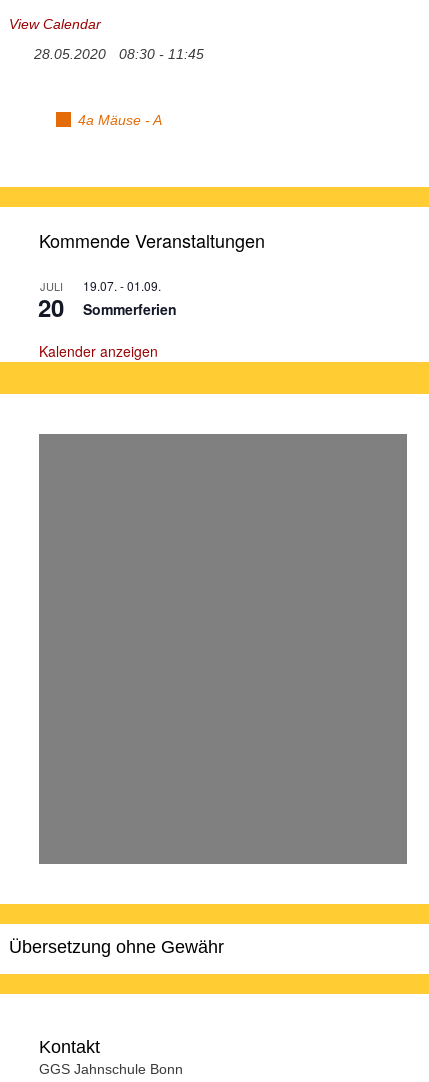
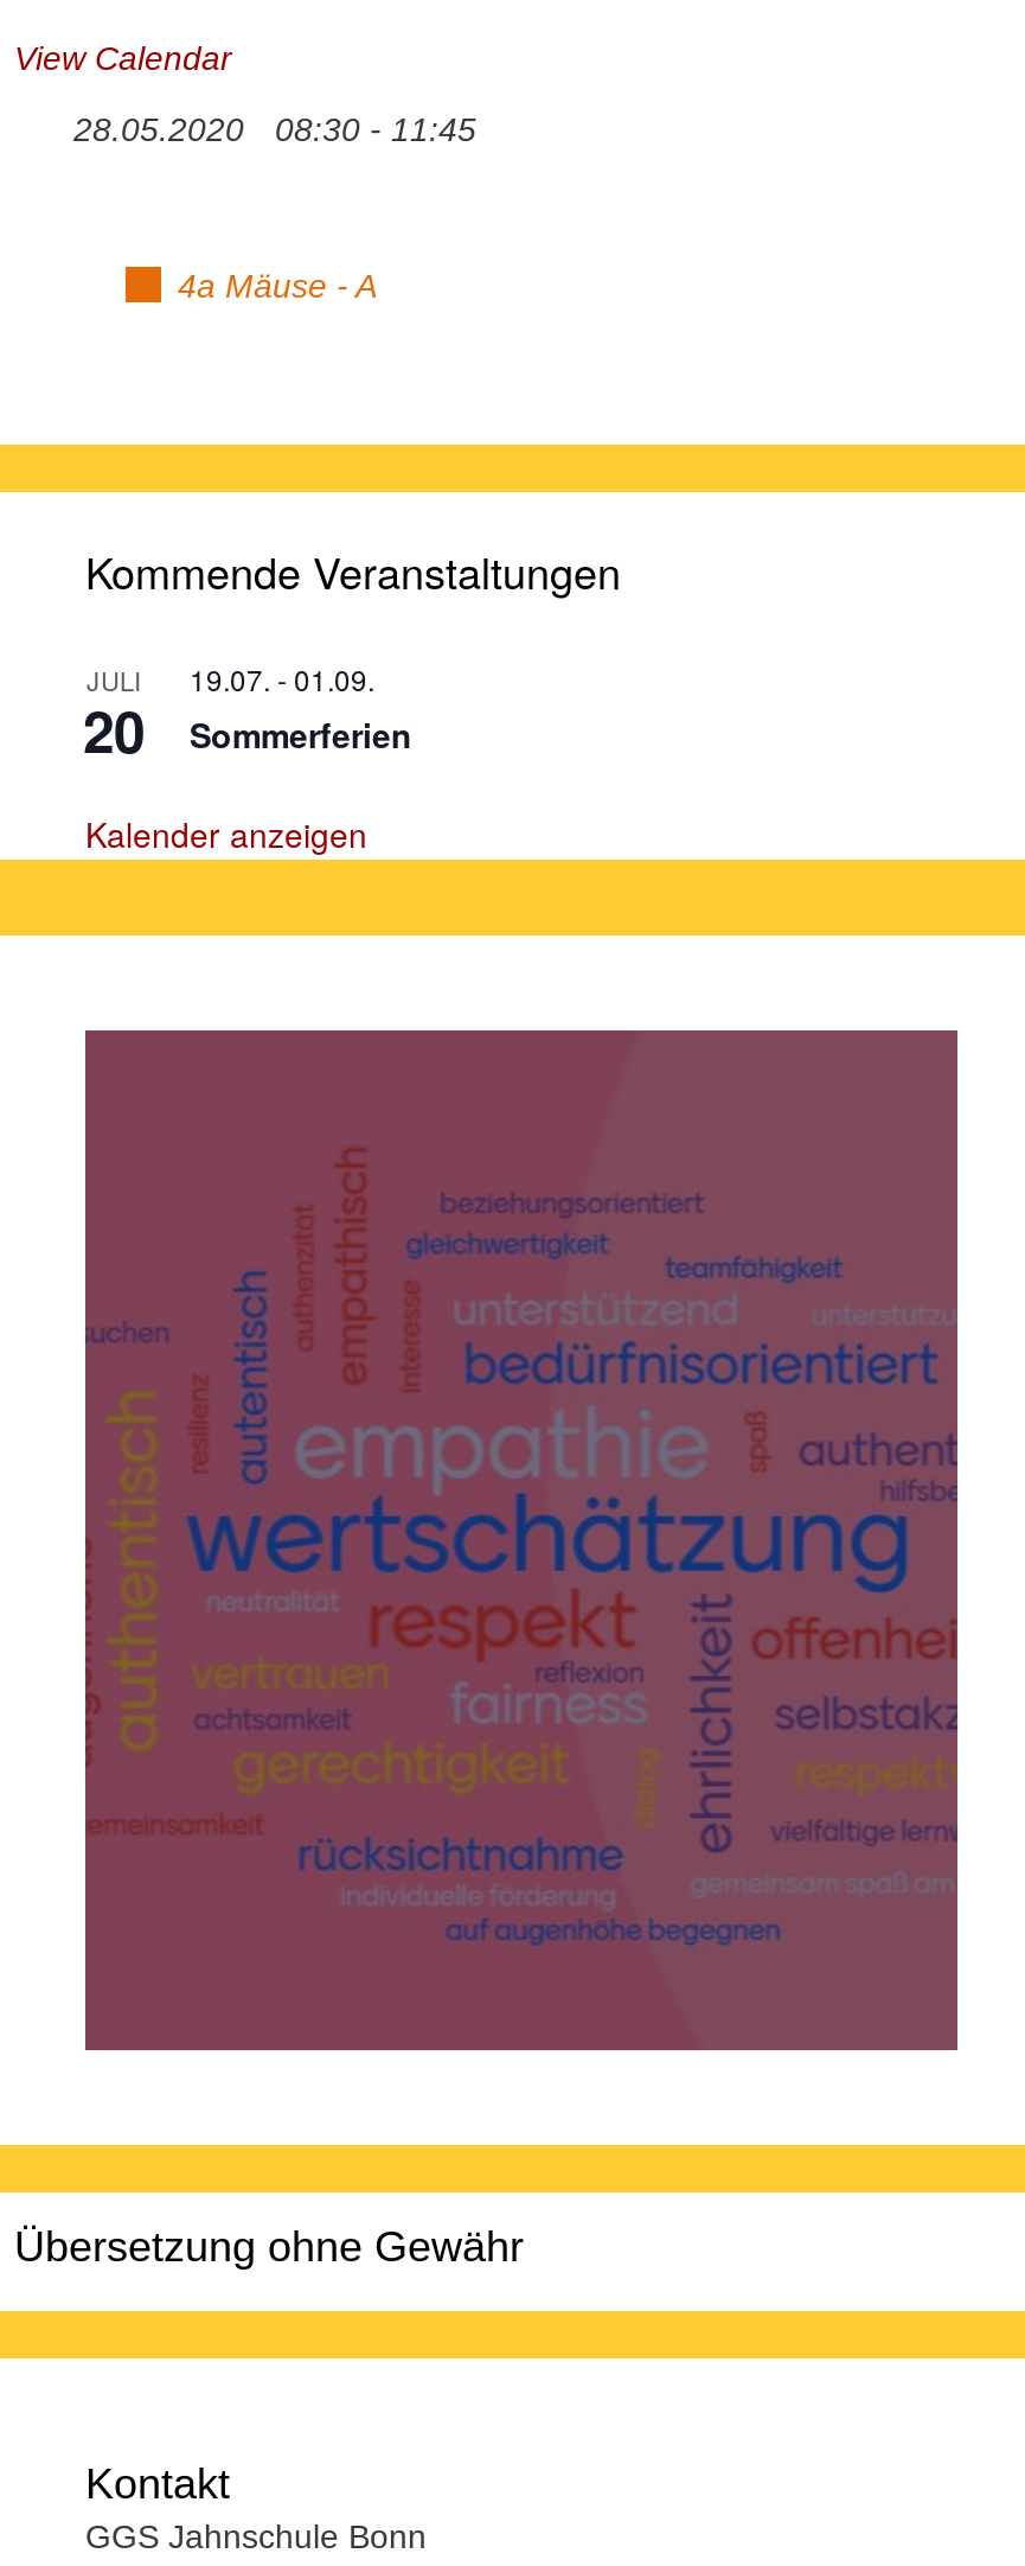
+ [image]
